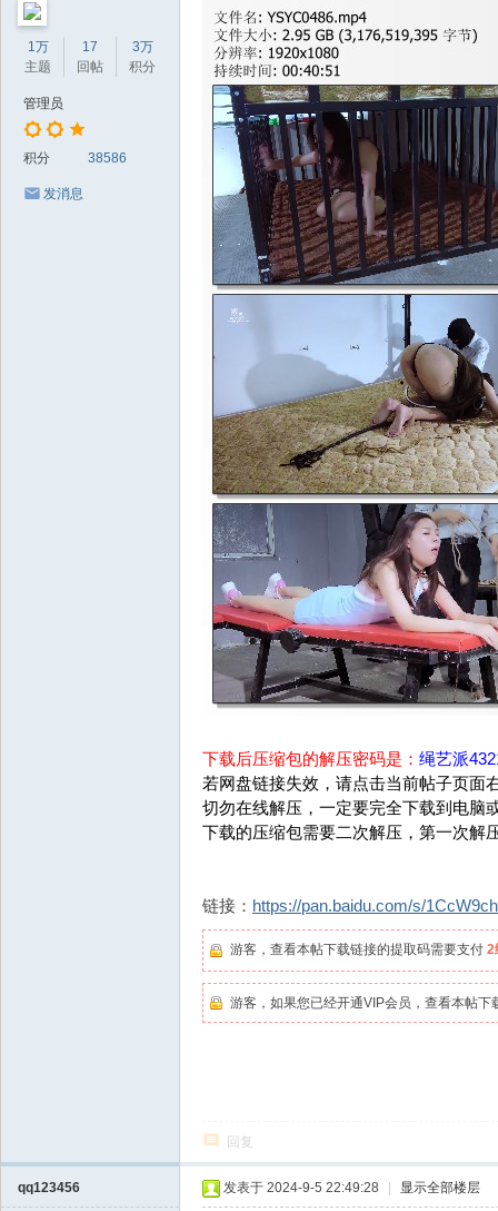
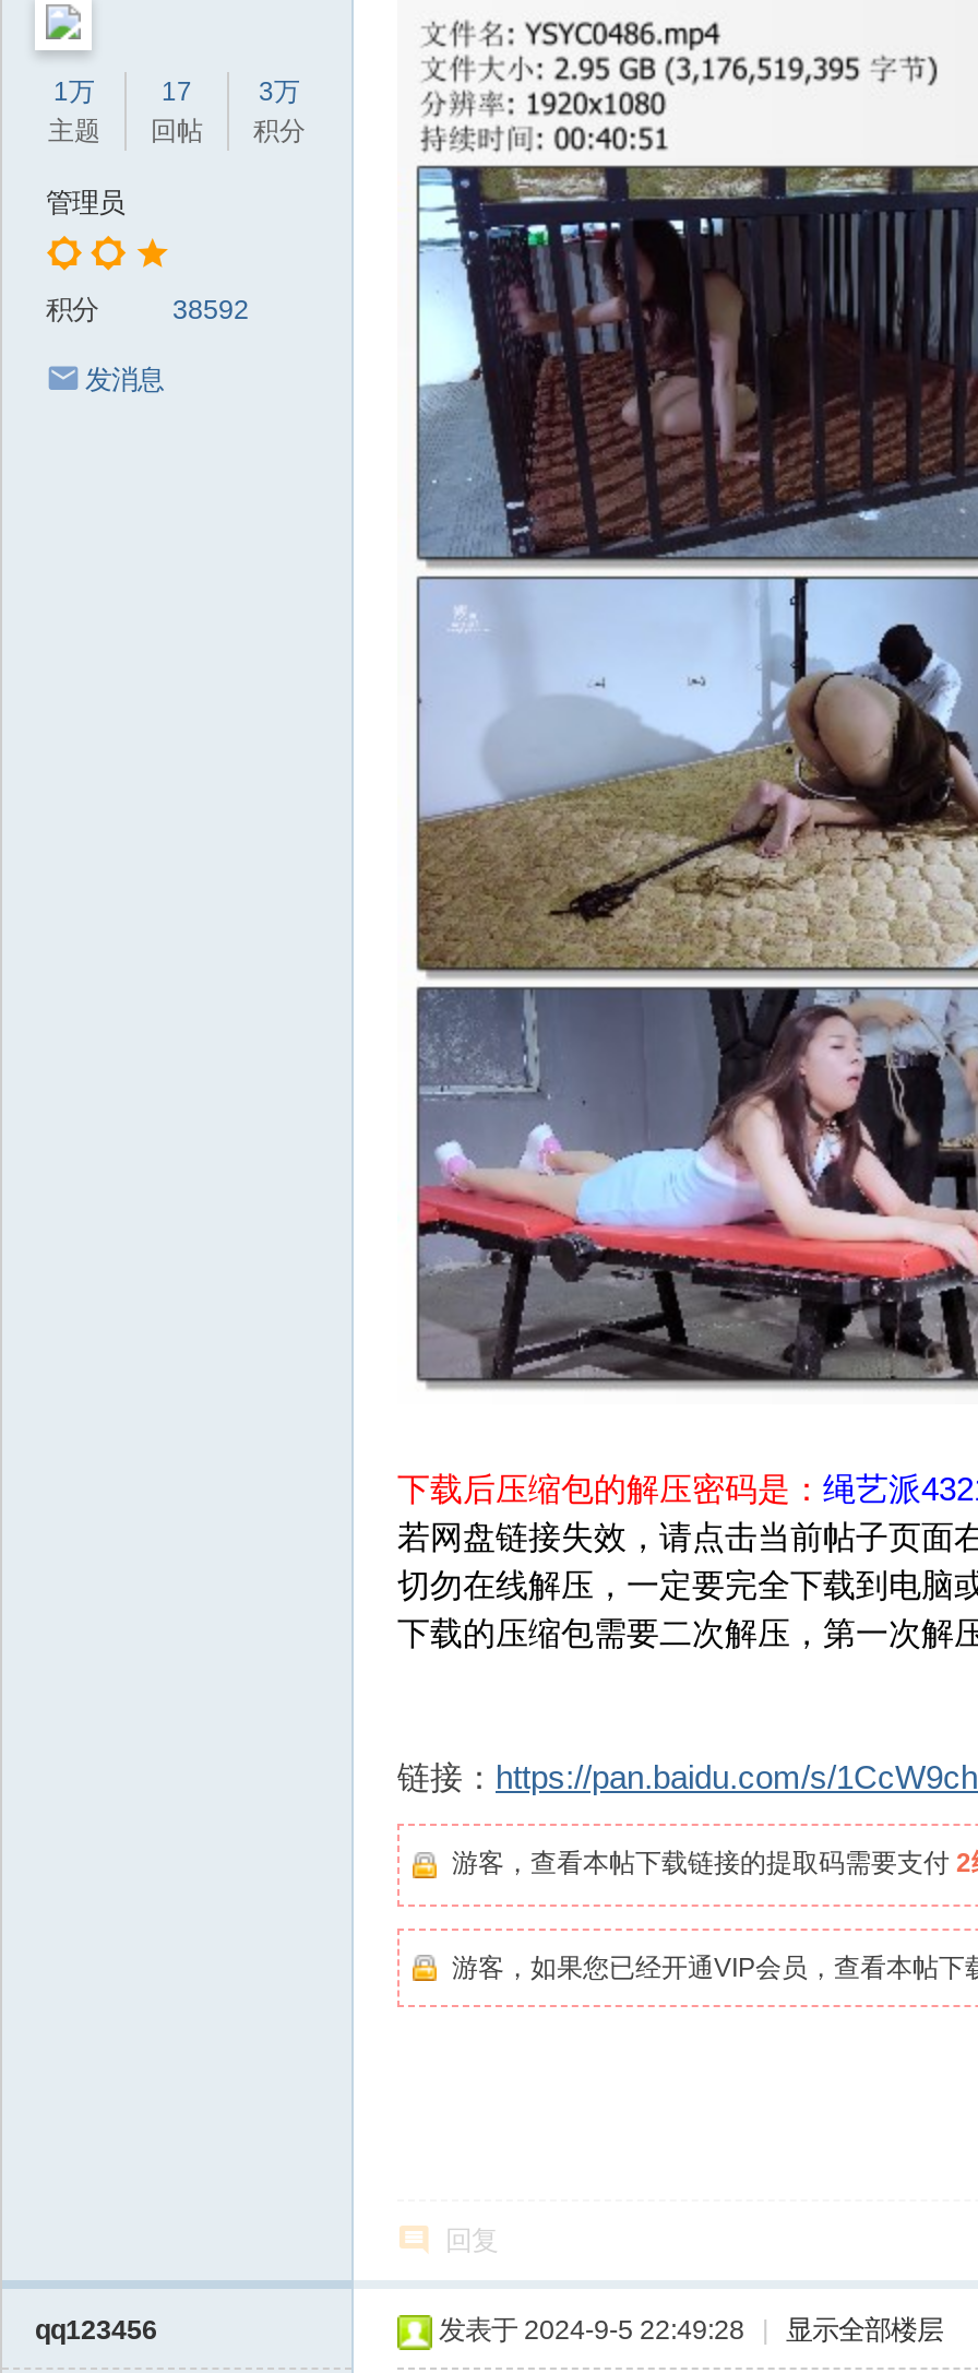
- 38586
+ 38592
